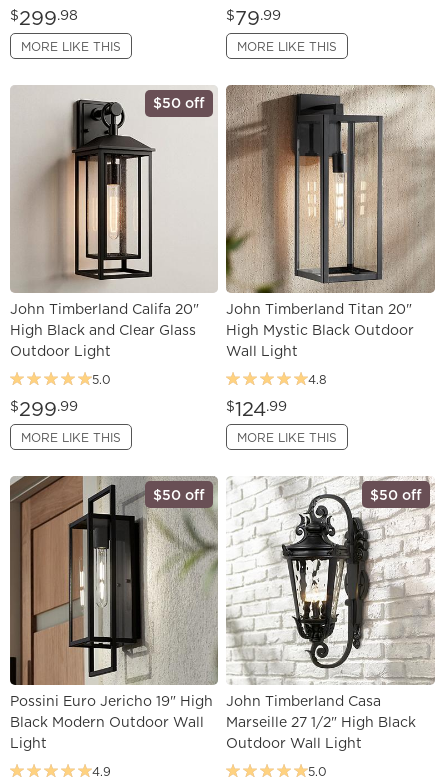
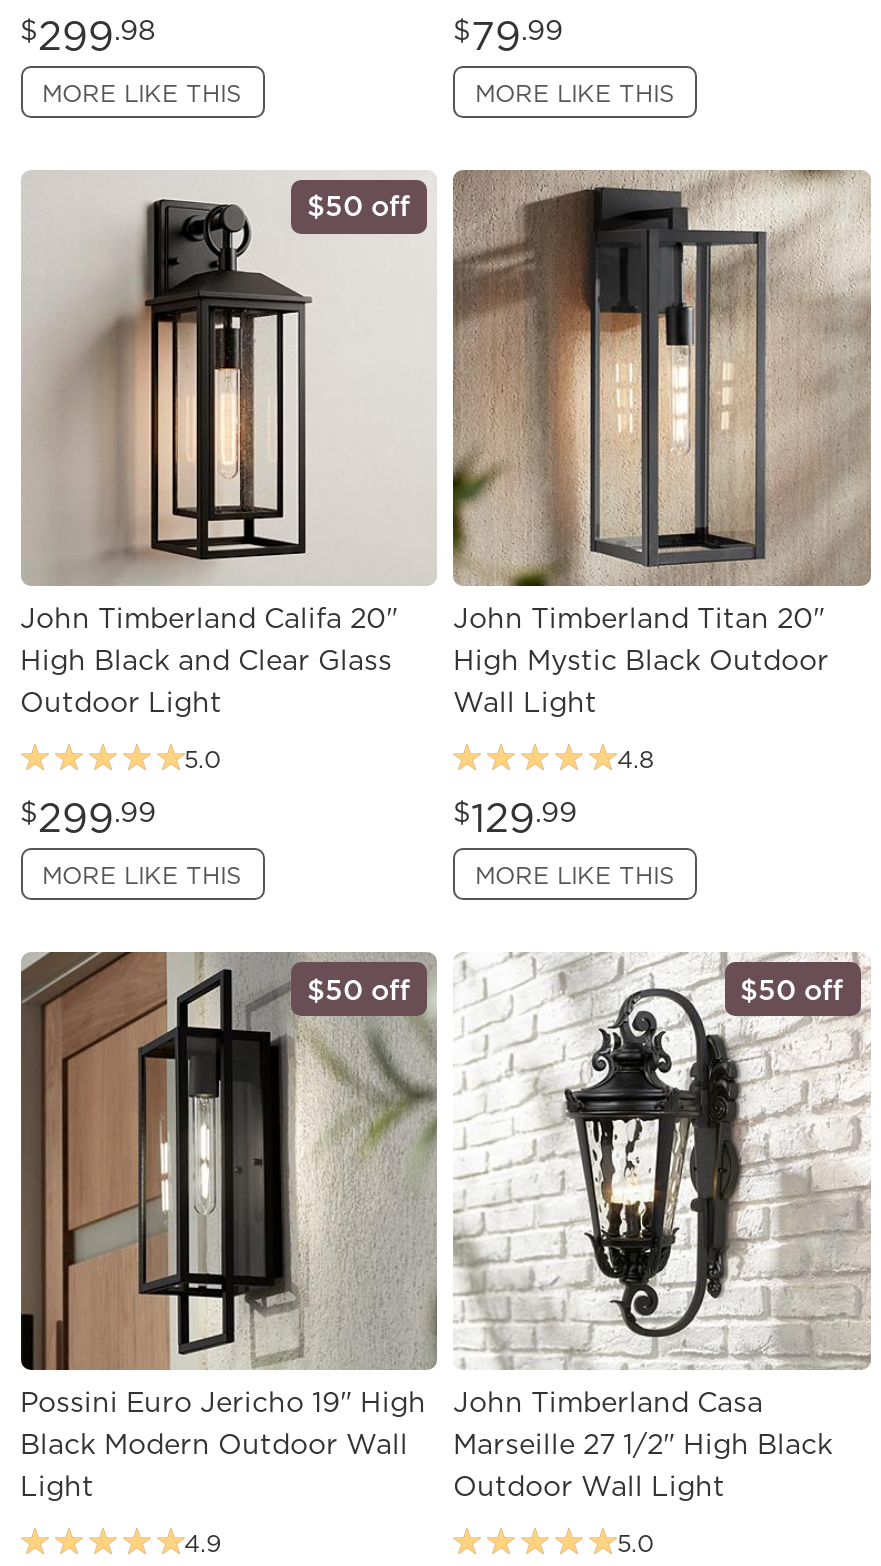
- $124.99
+ $129.99
